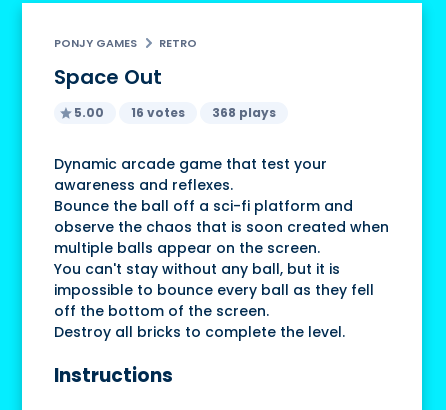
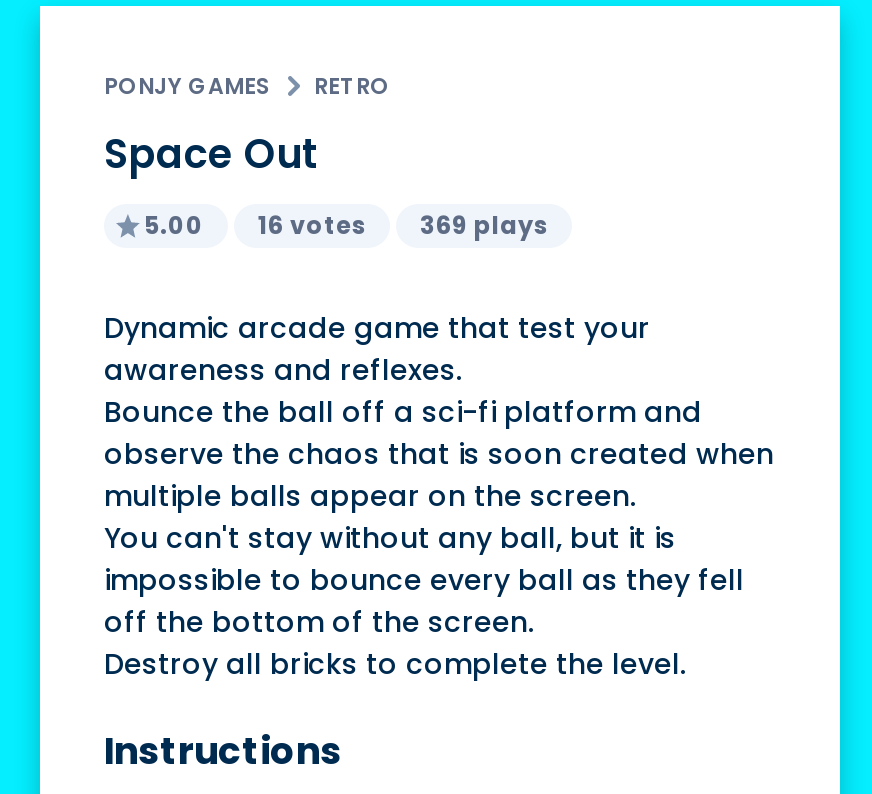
- 5.00 16 votes 368 plays
+ 5.00 16 votes 369 plays
